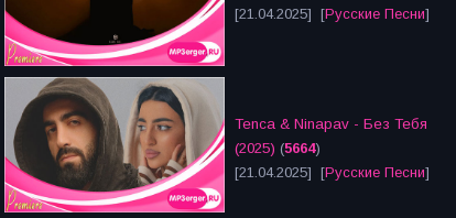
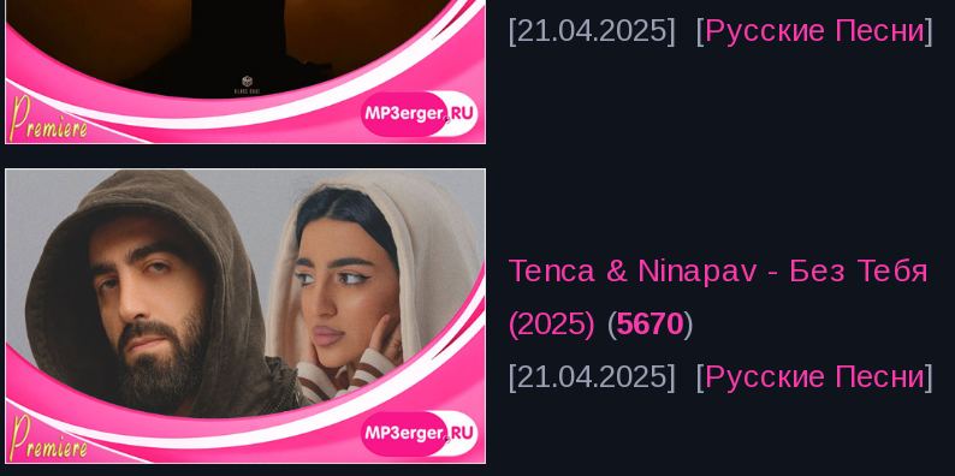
- (2025) (5664)
+ (2025) (5670)
